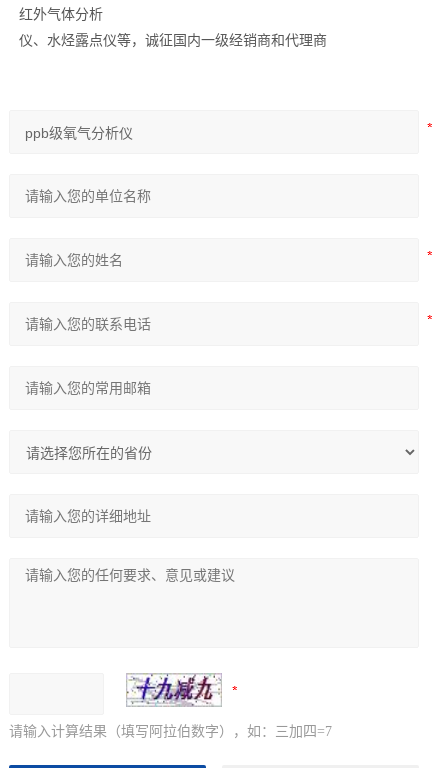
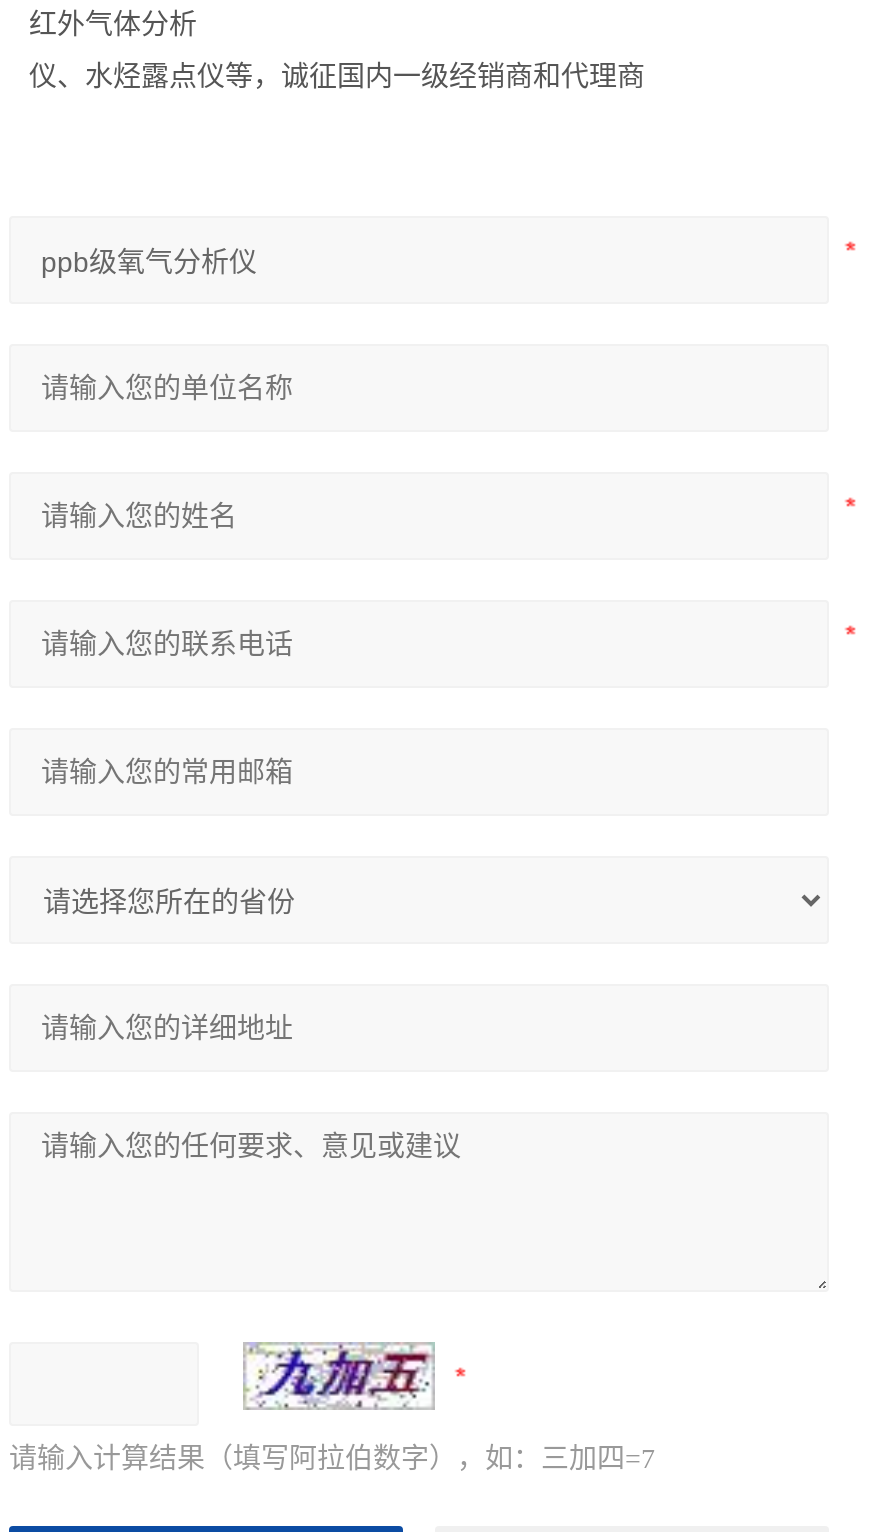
- [image]
+ [image]
